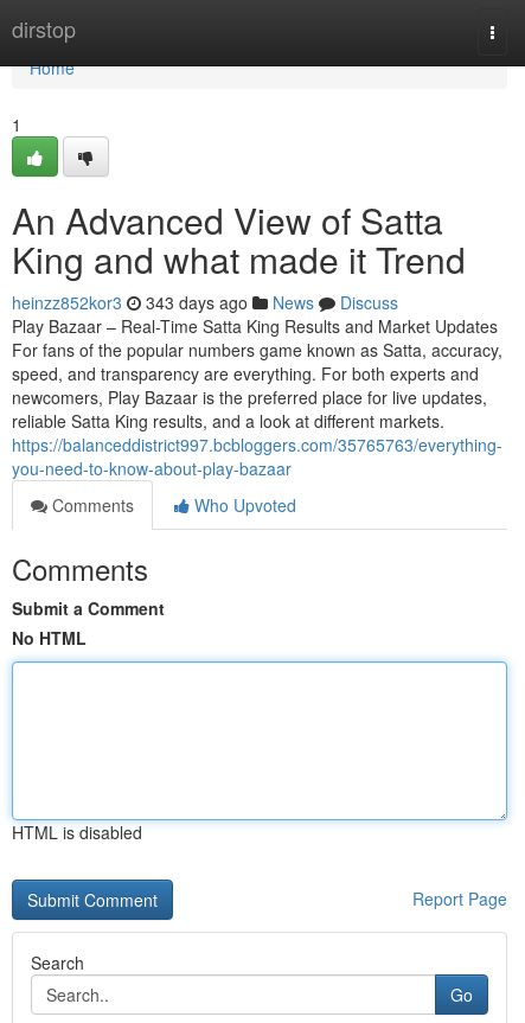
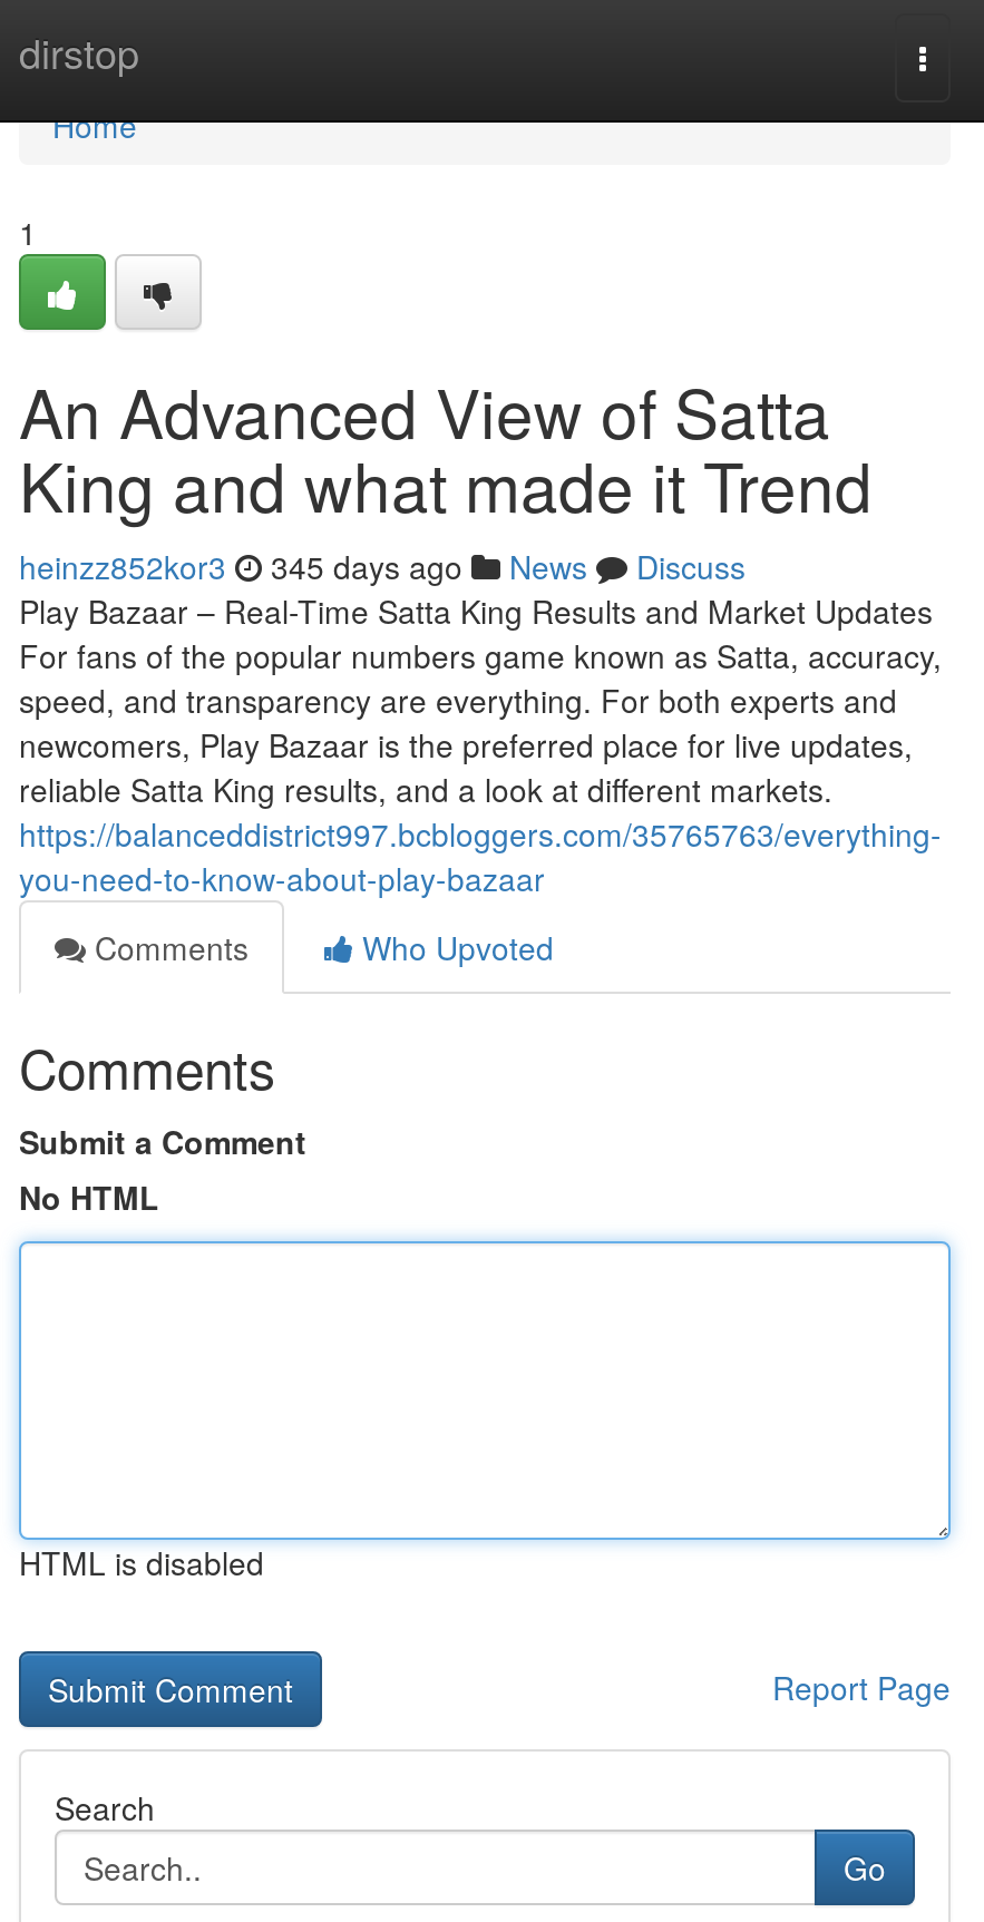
- heinzz852kor3 343 days ago News Discuss
+ heinzz852kor3 345 days ago News Discuss
